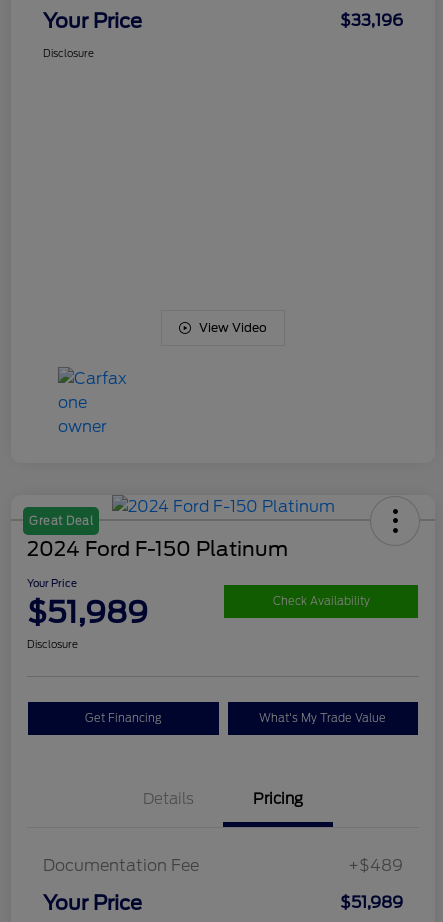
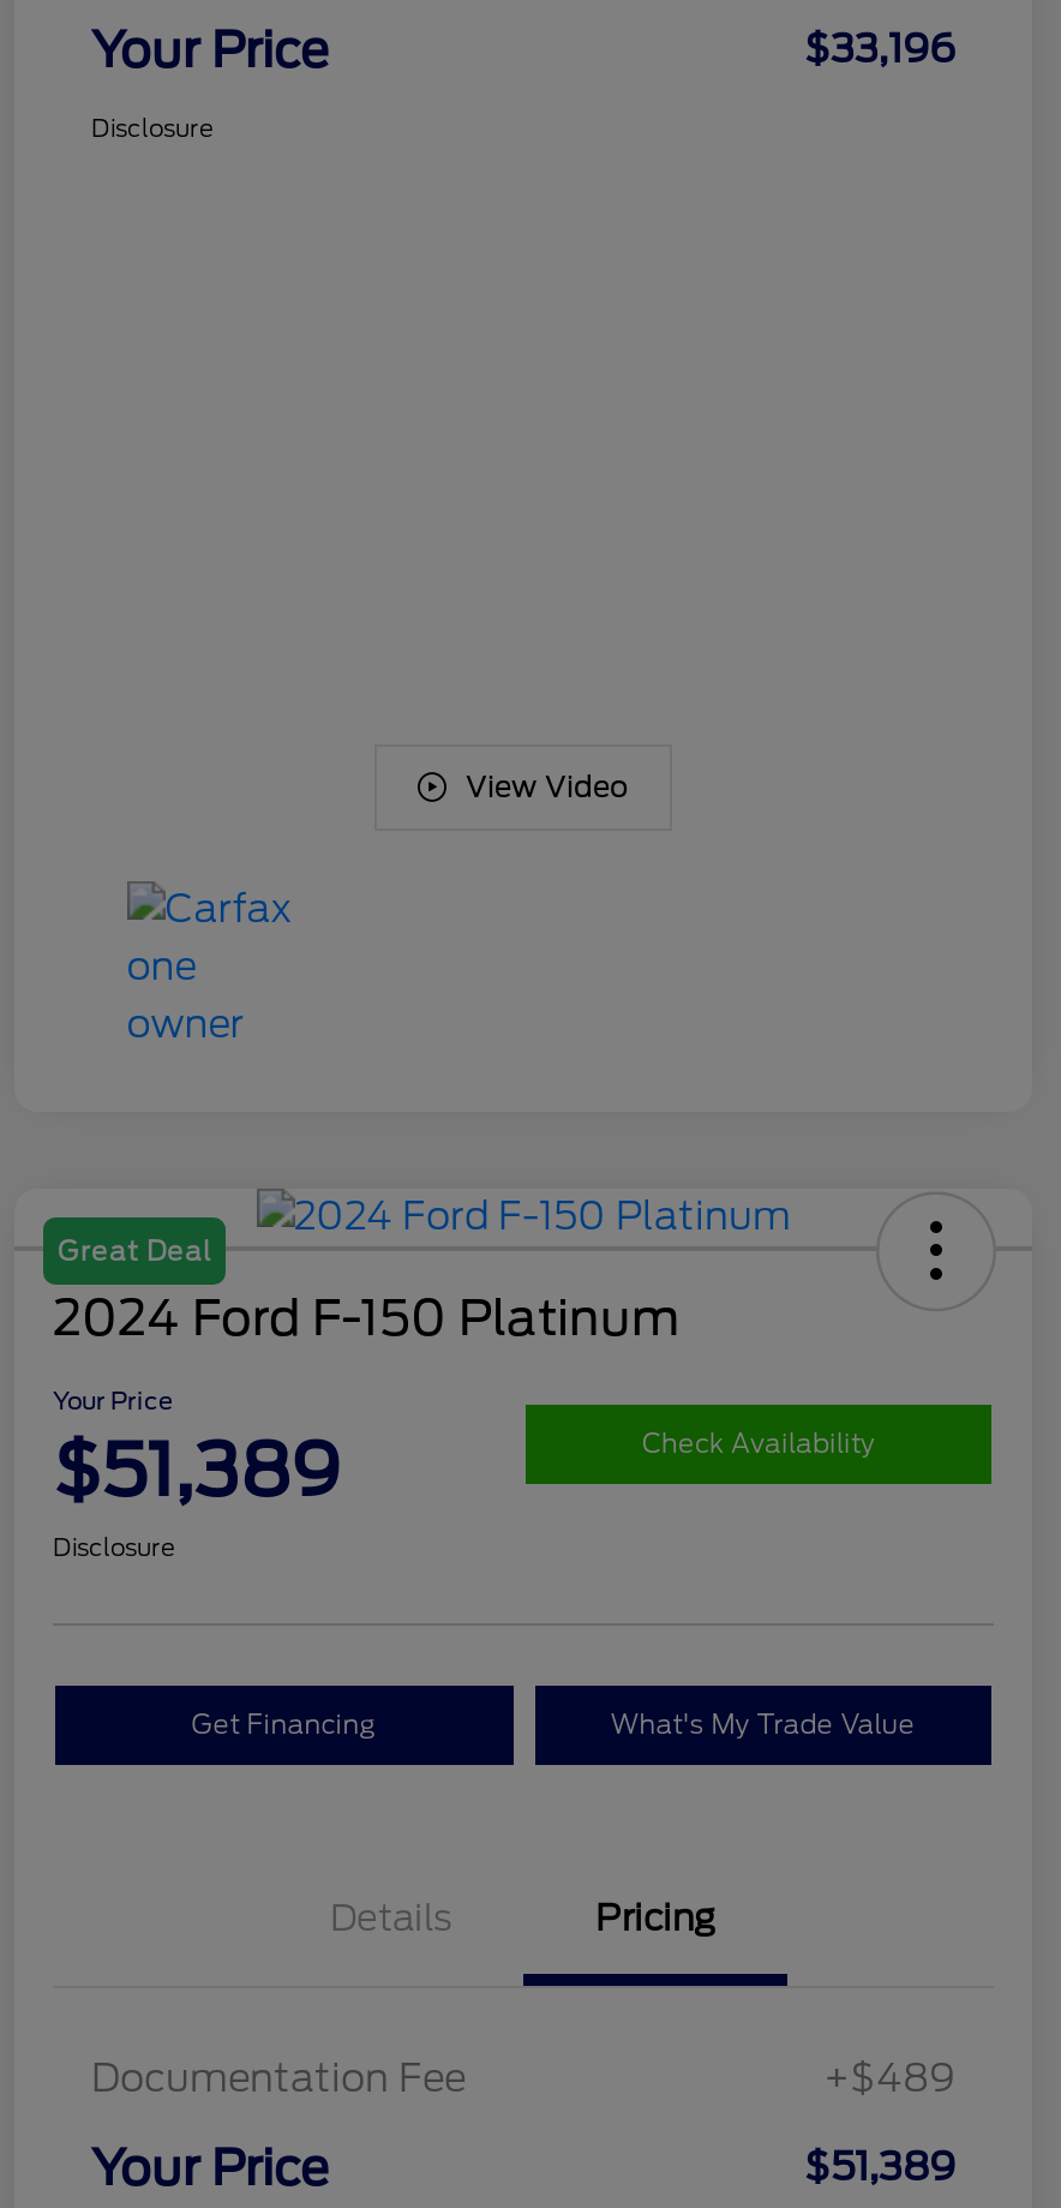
- $51,989
+ $51,389

- $51,989
+ $51,389
